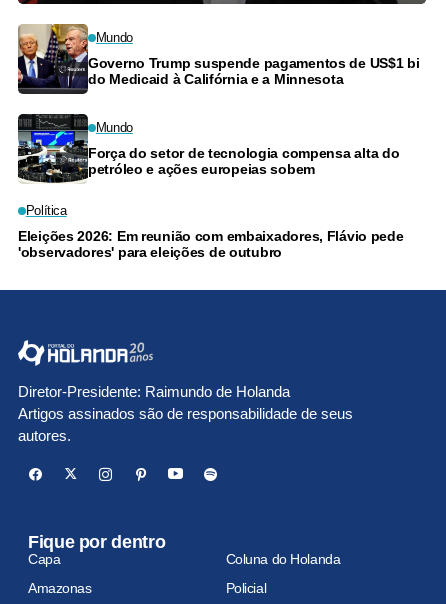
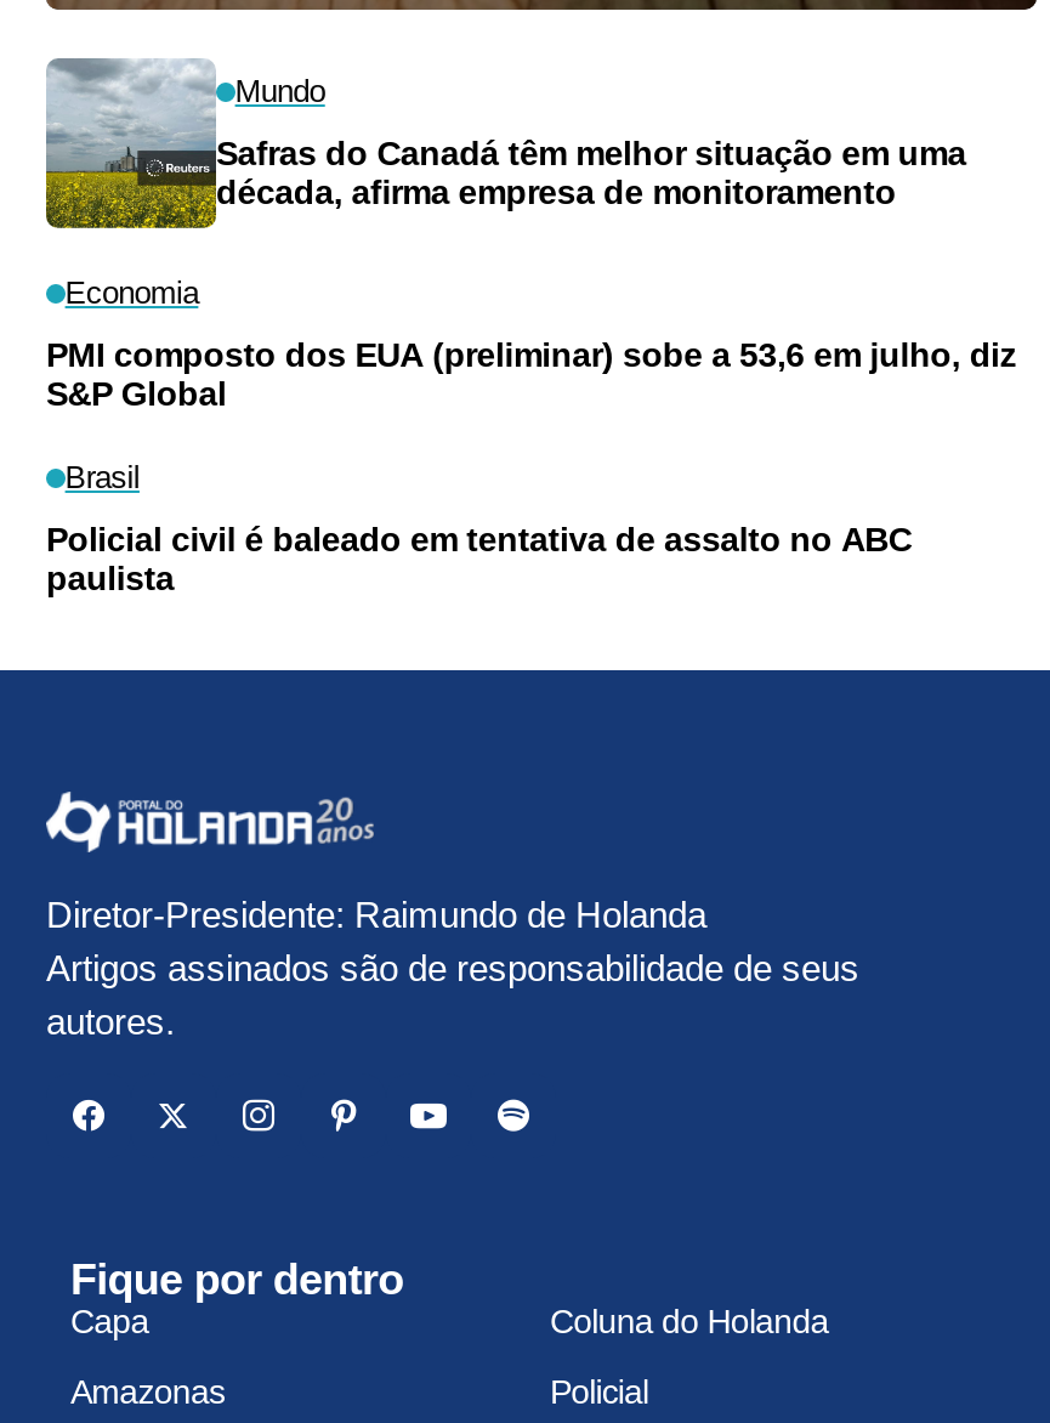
- [image]
- Governo Trump suspende pagamentos de US$1 bi
- do Medicaid à Califórnia e a Minnesota
+ [image]
+ Safras do Canadá têm melhor situação em uma
+ década, afirma empresa de monitoramento

- Mundo
+ Economia

- Força do setor de tecnologia compensa alta do
- petróleo e ações europeias sobem
+ PMI composto dos EUA (preliminar) sobe a 53,6 em julho, diz
+ S&P Global

- Política
+ Brasil

- Eleições 2026: Em reunião com embaixadores, Flávio pede
- 'observadores' para eleições de outubro
+ Policial civil é baleado em tentativa de assalto no ABC
+ paulista
